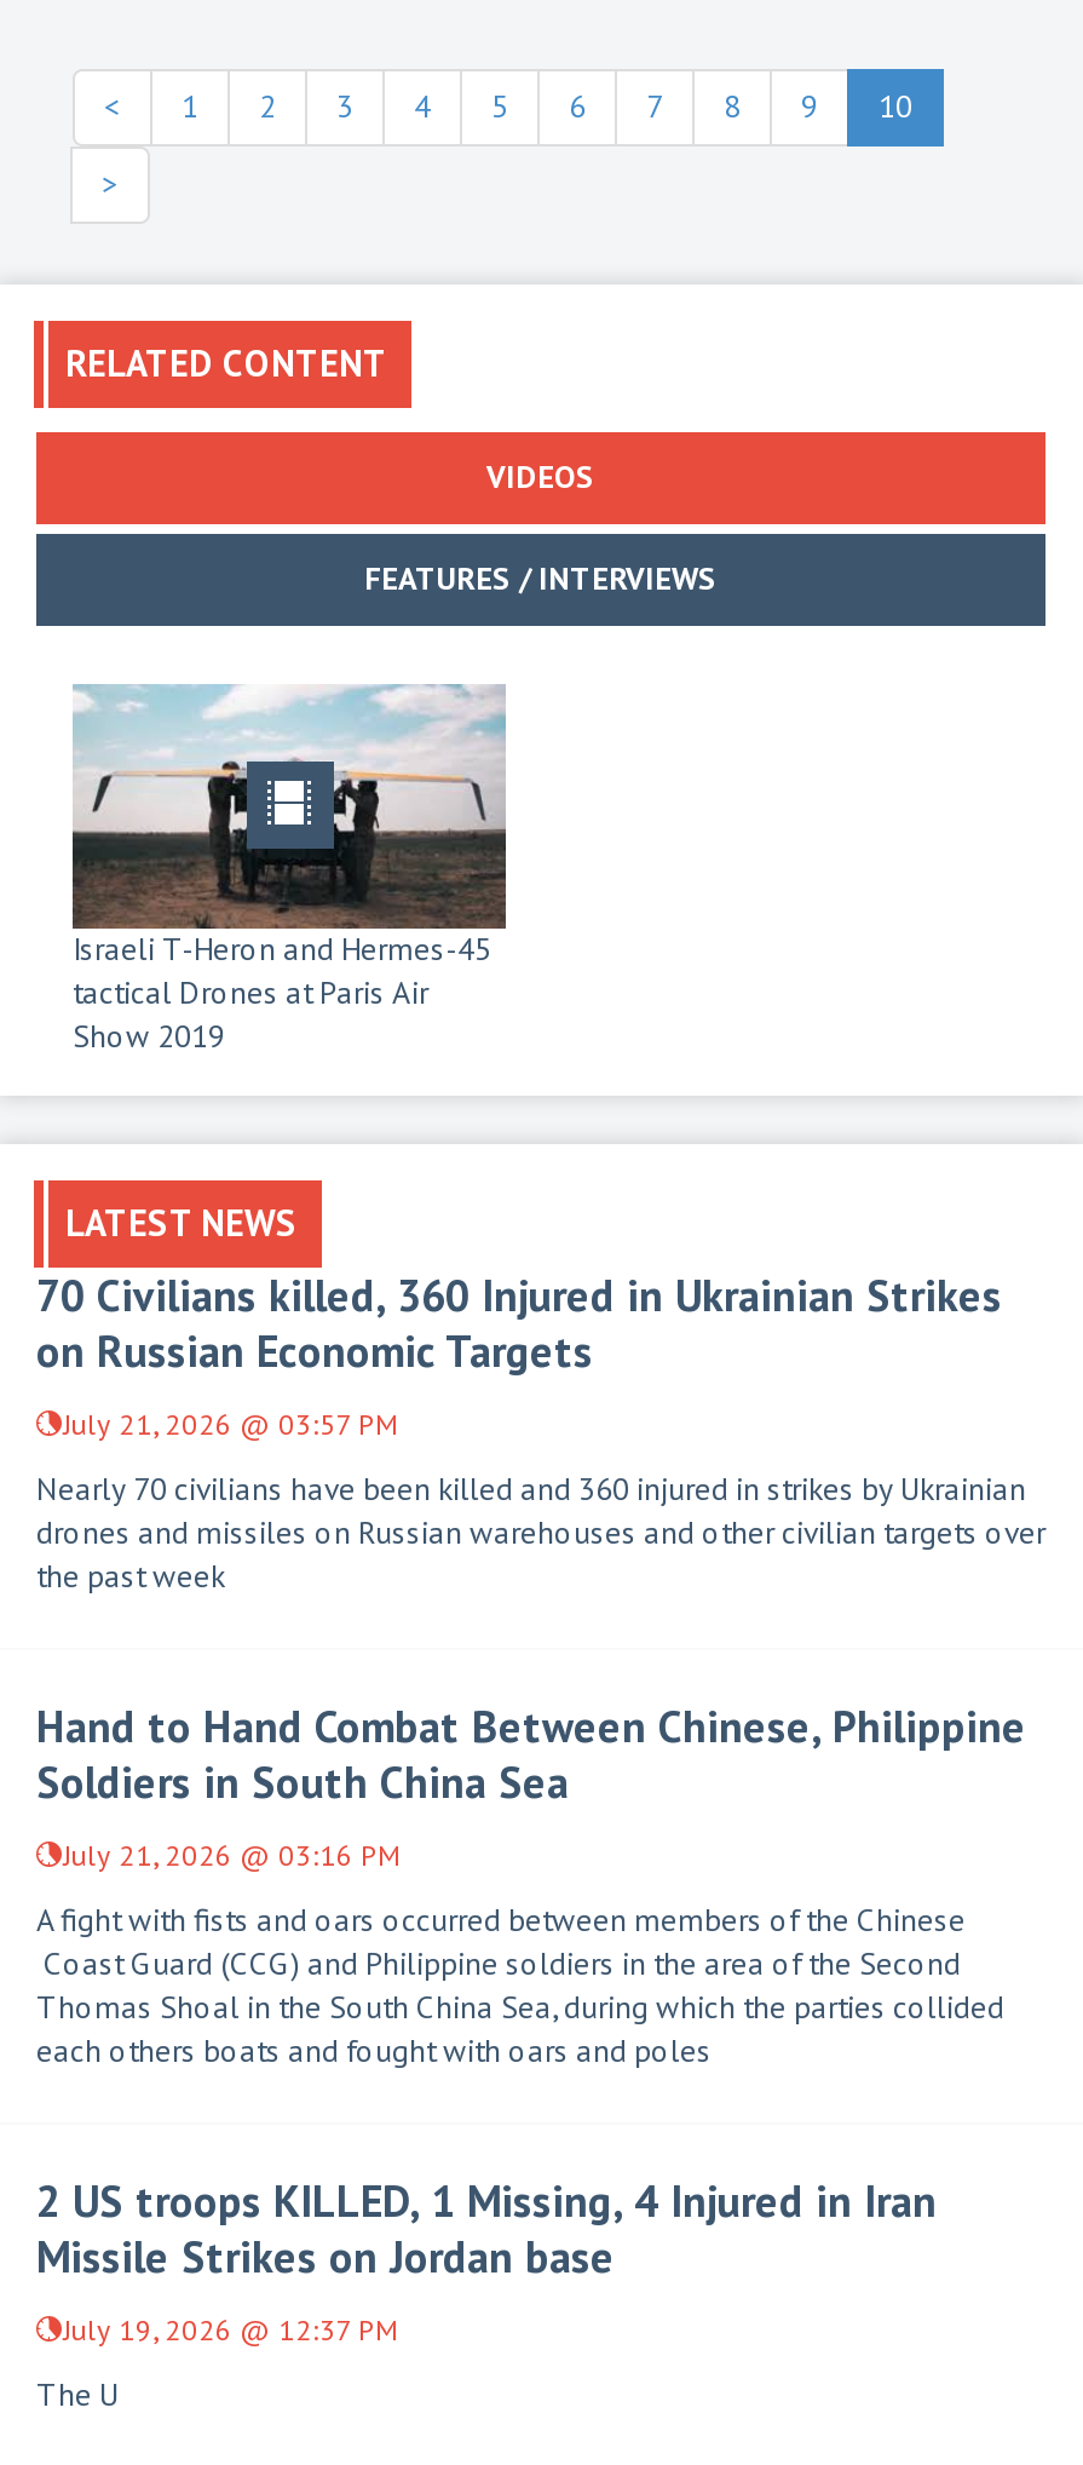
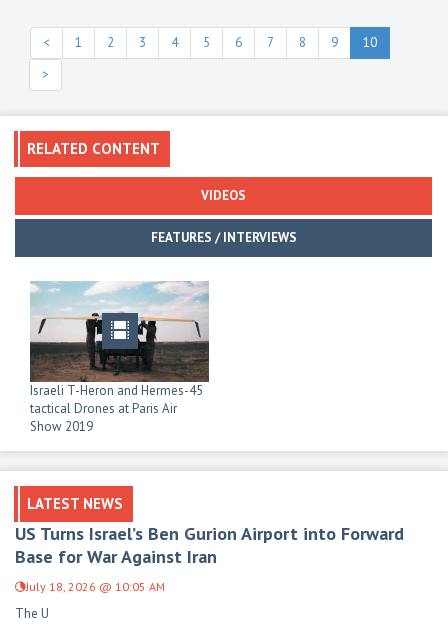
- 70 Civilians killed, 360 Injured in Ukrainian Strikes
- on Russian Economic Targets
- July 21, 2026 @ 03:57 PM
- Nearly 70 civilians have been killed and 360 injured in strikes by Ukrainian
- drones and missiles on Russian warehouses and other civilian targets over
- the past week
- Hand to Hand Combat Between Chinese, Philippine
- Soldiers in South China Sea
- July 21, 2026 @ 03:16 PM
- A fight with fists and oars occurred between members of the Chinese
- Coast Guard (CCG) and Philippine soldiers in the area of the Second
- Thomas Shoal in the South China Sea, during which the parties collided
- each others boats and fought with oars and poles
- 2 US troops KILLED, 1 Missing, 4 Injured in Iran
- Missile Strikes on Jordan base
- July 19, 2026 @ 12:37 PM
+ US Turns Israel’s Ben Gurion Airport into Forward
+ Base for War Against Iran
+ July 18, 2026 @ 10:05 AM
